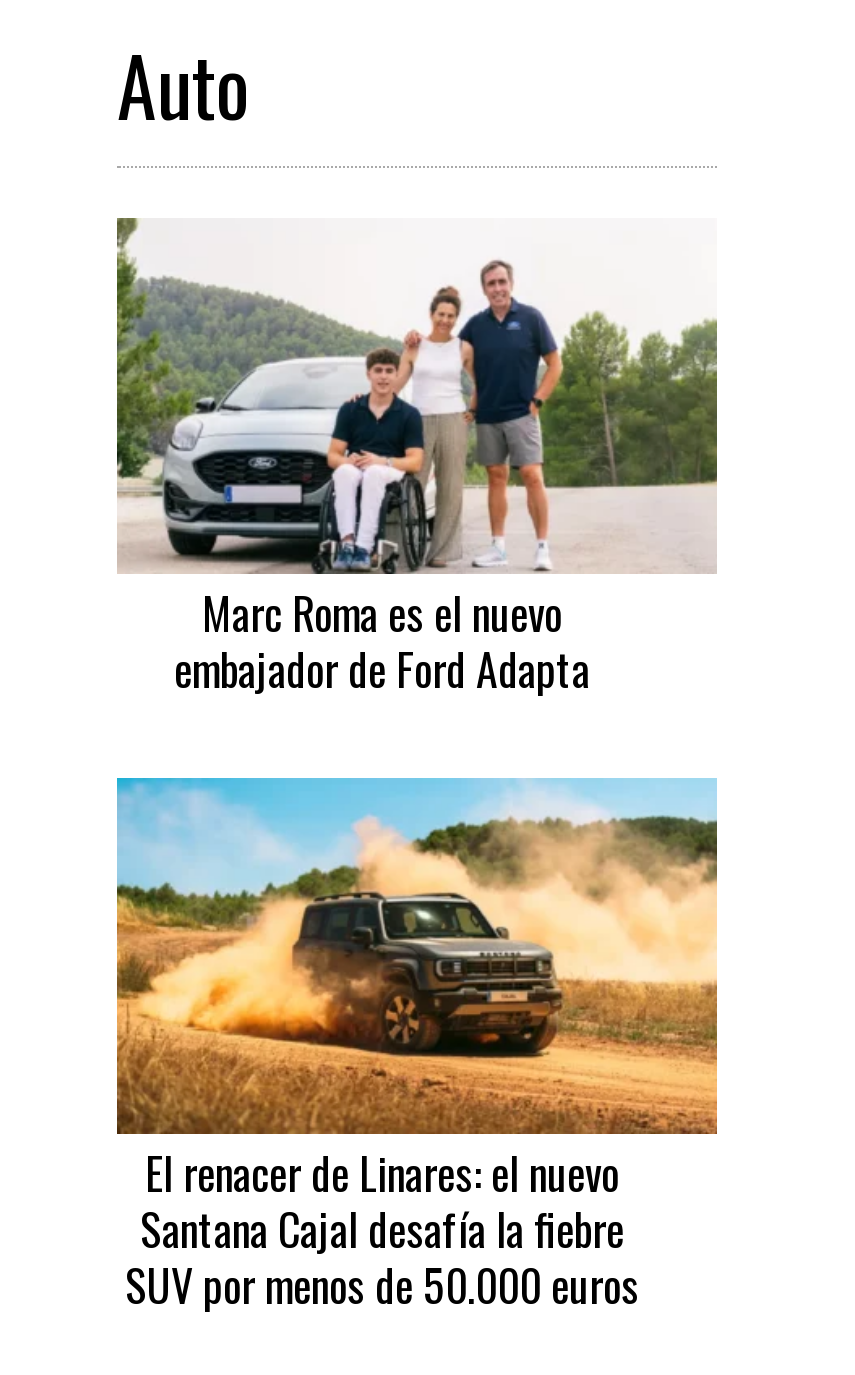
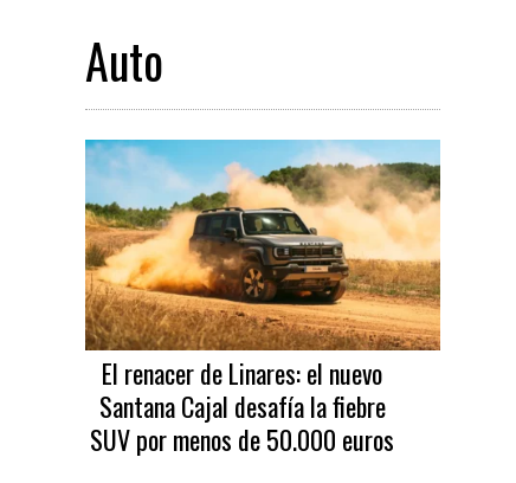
- [image]
- Marc Roma es el nuevo
- embajador de Ford Adapta
